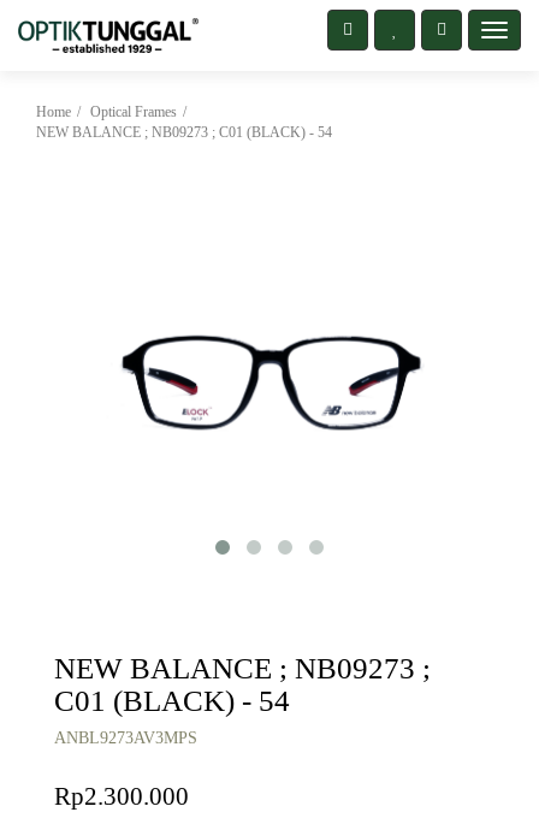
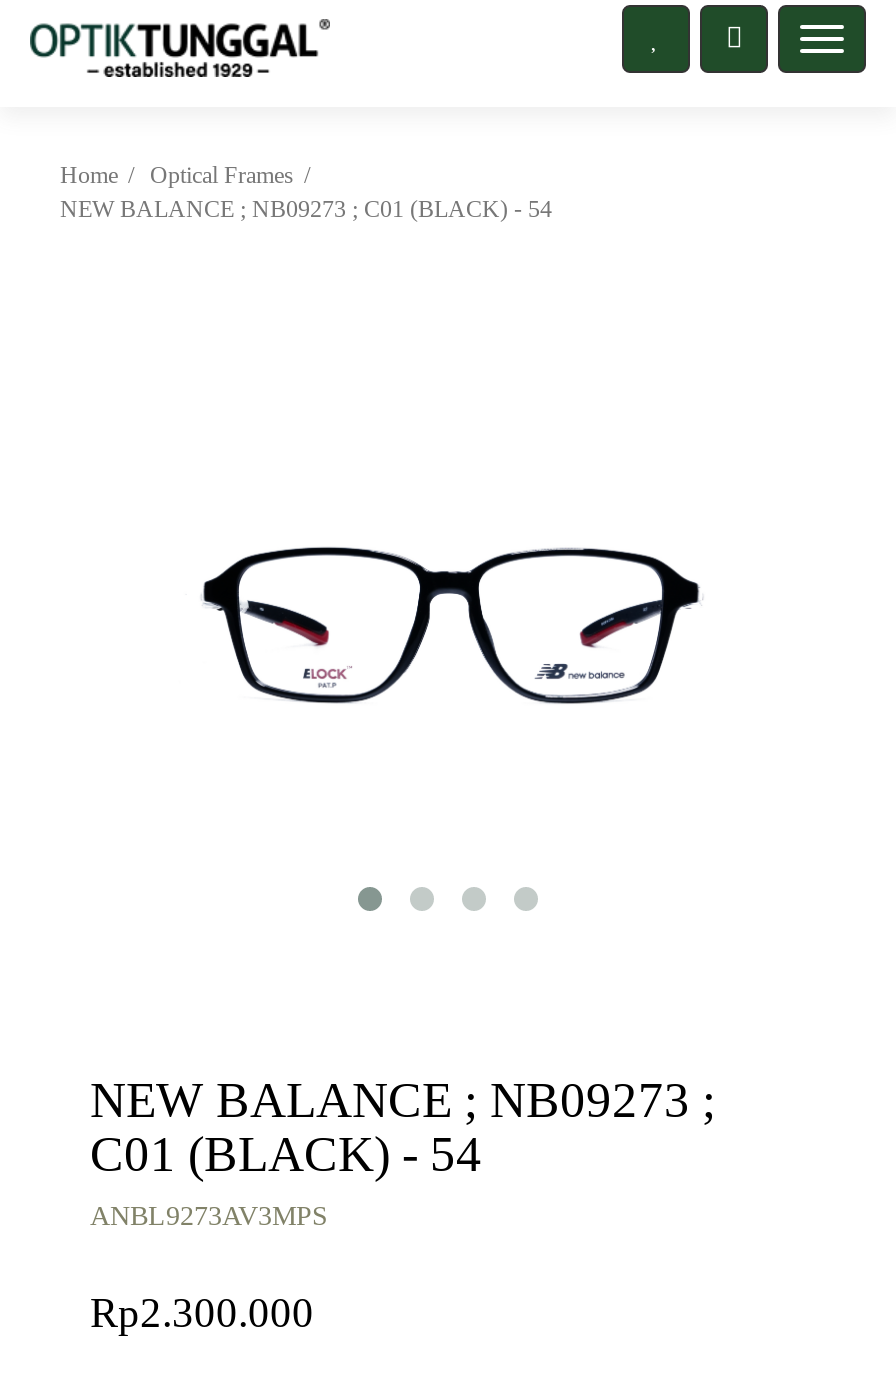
- [image]
